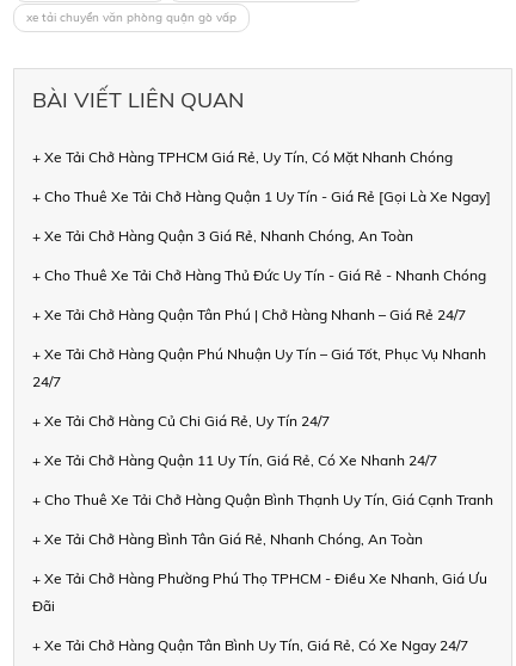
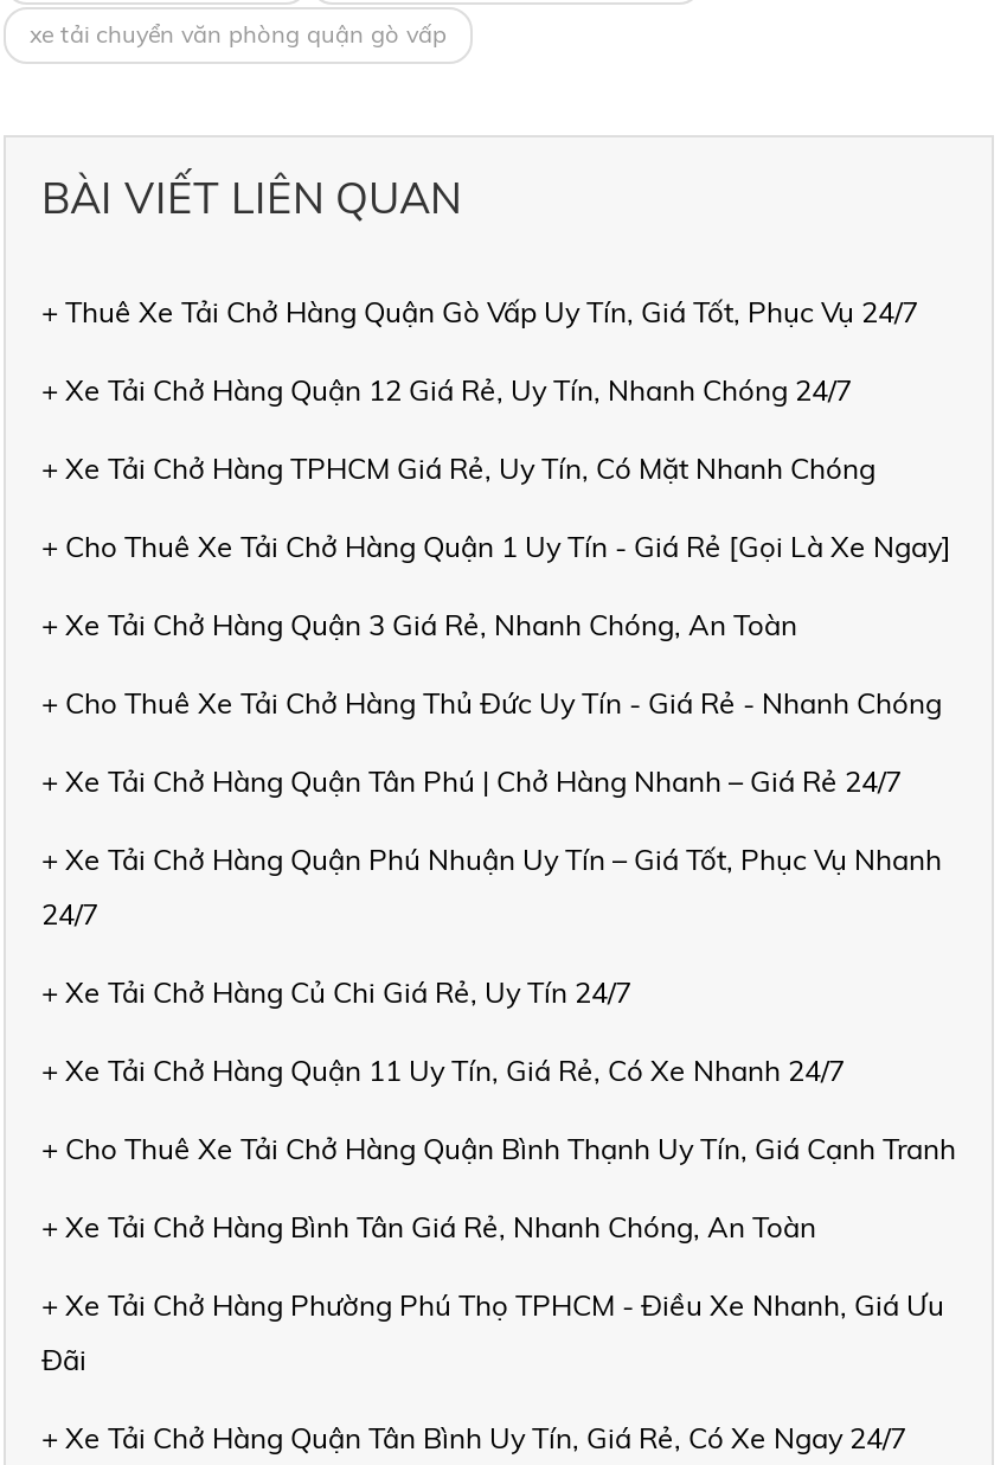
+ + Thuê Xe Tải Chở Hàng Quận Gò Vấp Uy Tín, Giá Tốt, Phục Vụ 24/7
+ + Xe Tải Chở Hàng Quận 12 Giá Rẻ, Uy Tín, Nhanh Chóng 24/7
